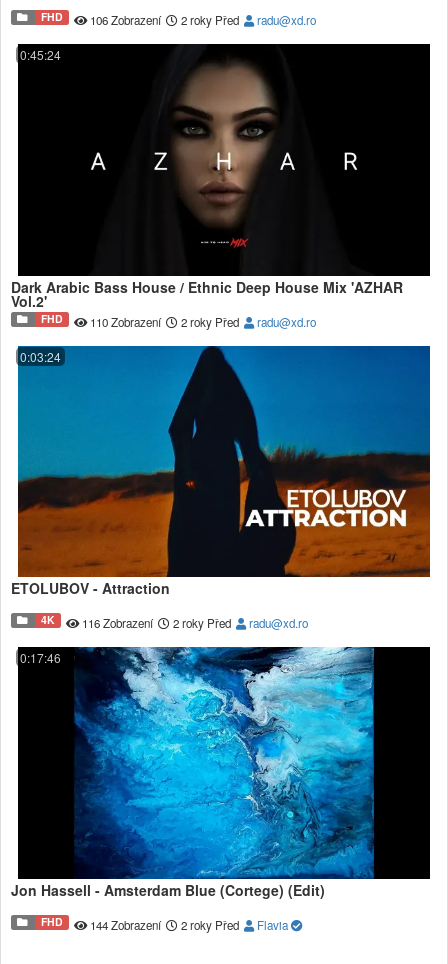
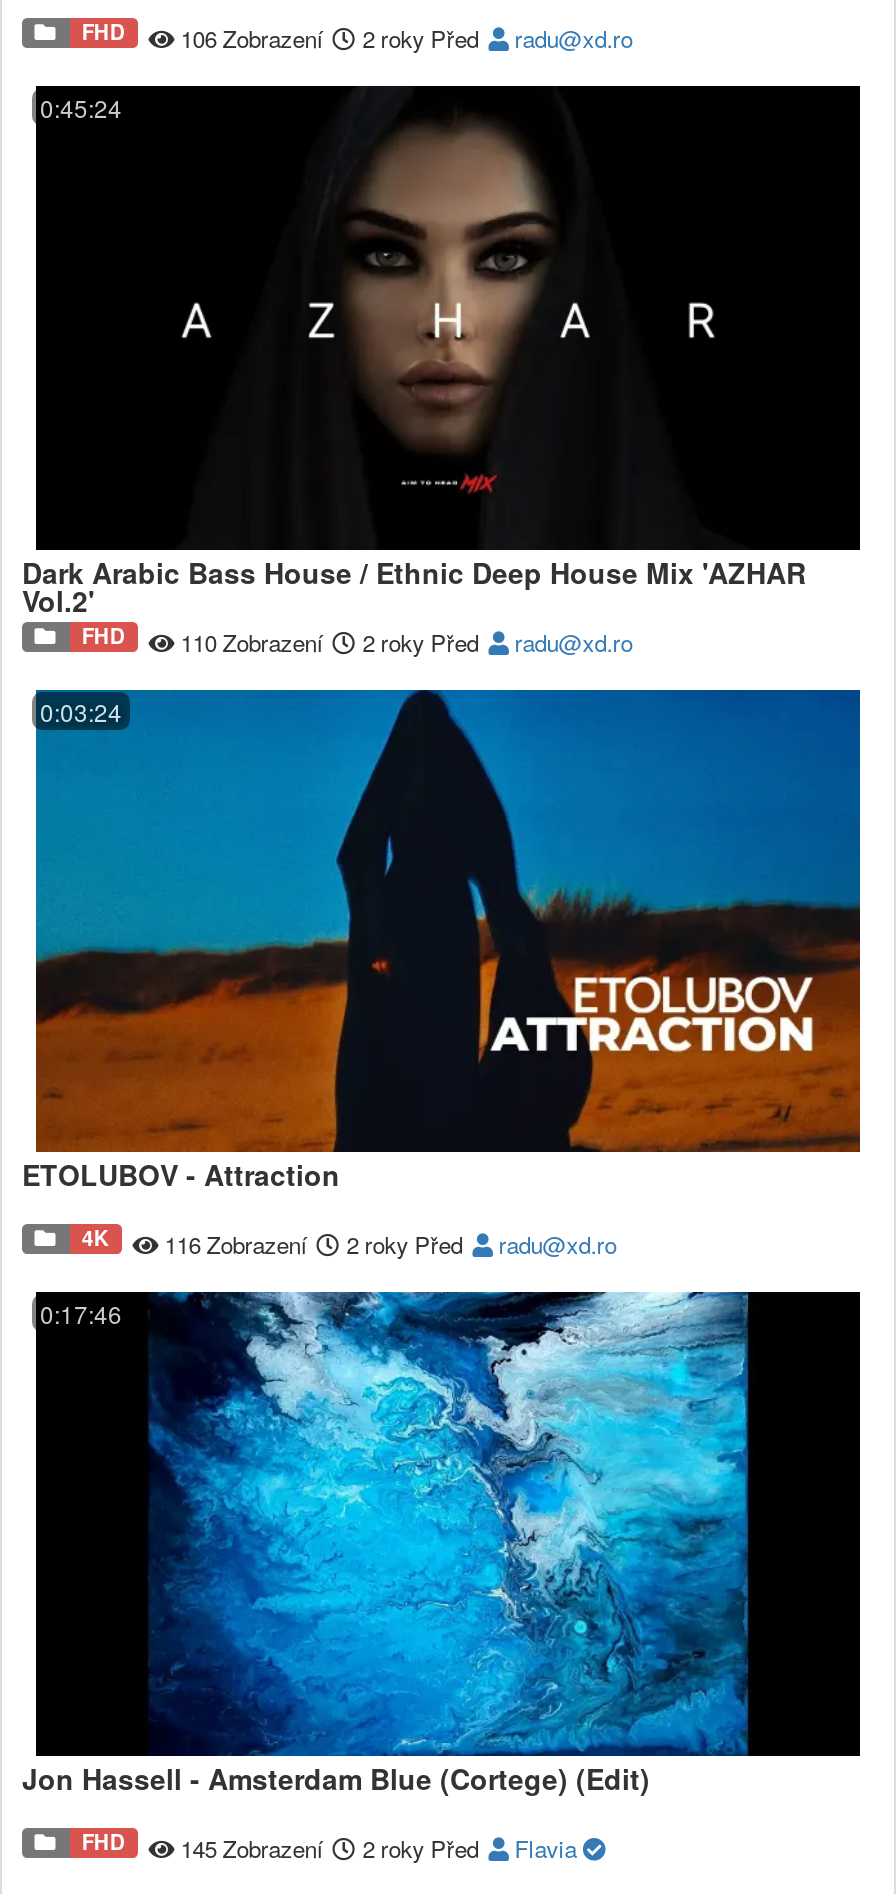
- FHD 144 Zobrazení 2 roky Před Flavia
+ FHD 145 Zobrazení 2 roky Před Flavia
